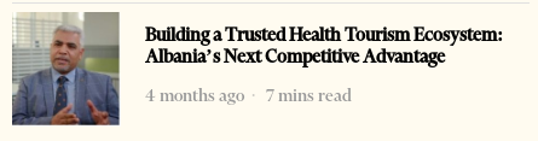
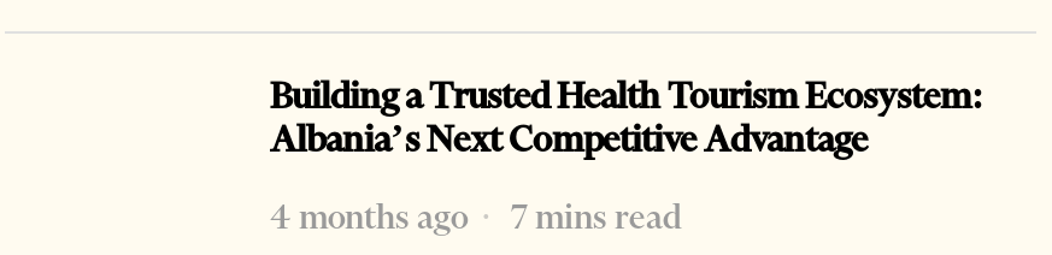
- [image]
